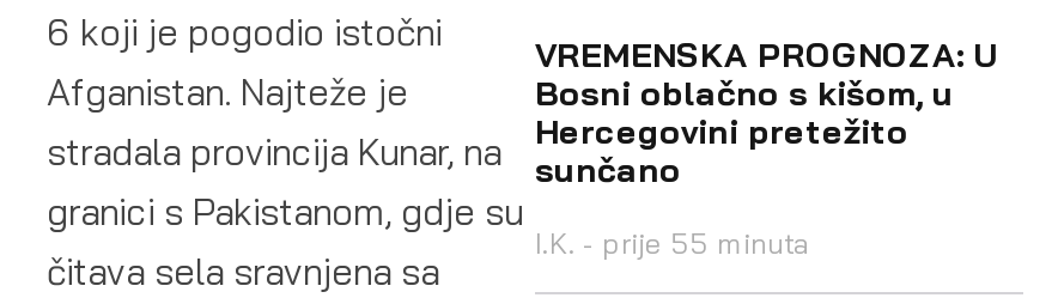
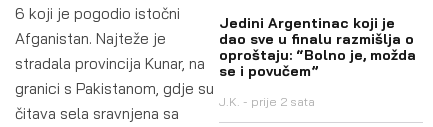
- VREMENSKA PROGNOZA: U
- Bosni oblačno s kišom, u
- Hercegovini pretežito
- sunčano
+ Jedini Argentinac koji je
+ dao sve u finalu razmišlja o
+ oproštaju: “Bolno je, možda
+ se i povučem”

- I.K. prije 55 minuta
+ J.K. prije 2 sata
